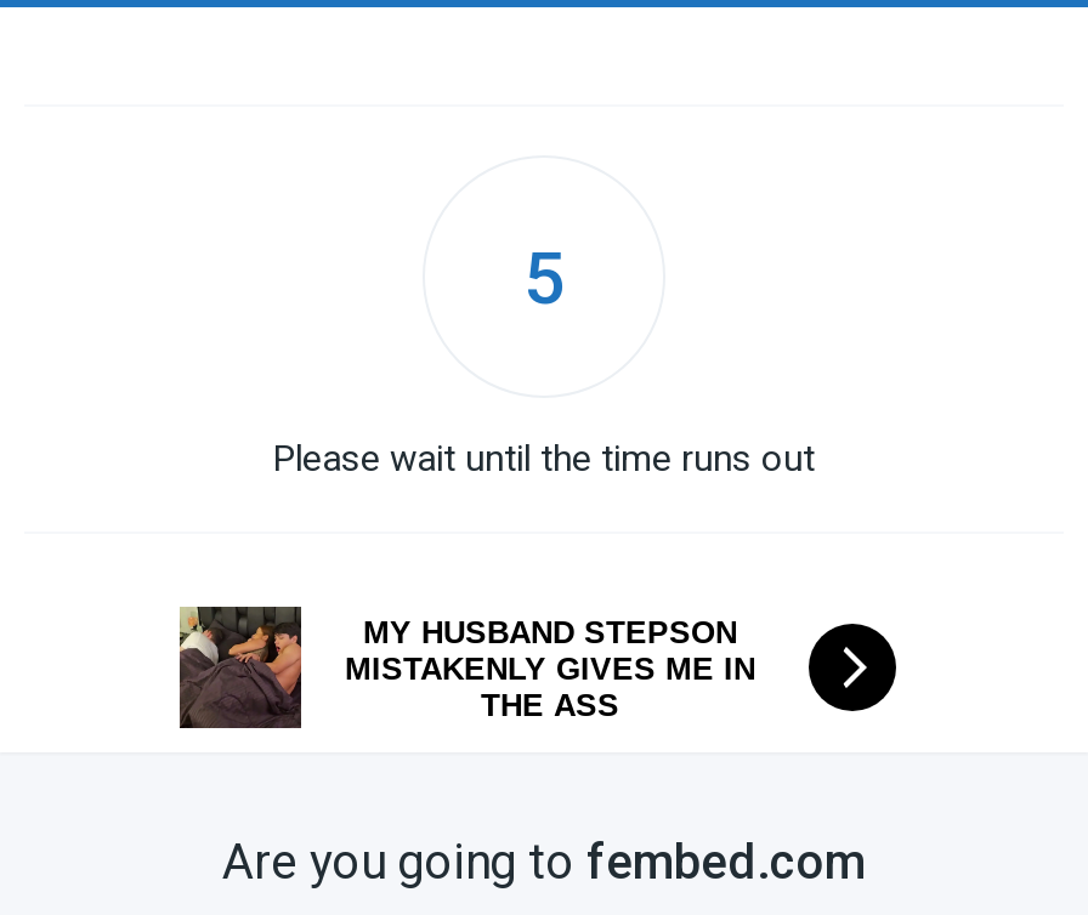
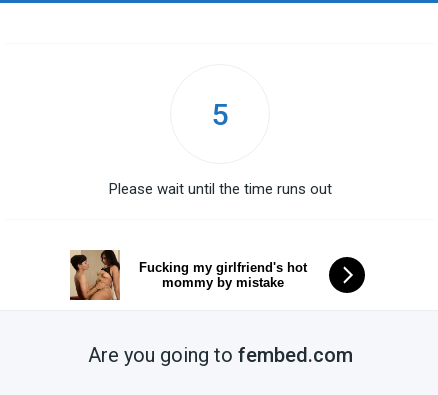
- [image]
- MY HUSBAND STEPSON
- MISTAKENLY GIVES ME IN
- THE ASS
+ [image]
+ Fucking my girlfriend's hot
+ mommy by mistake
